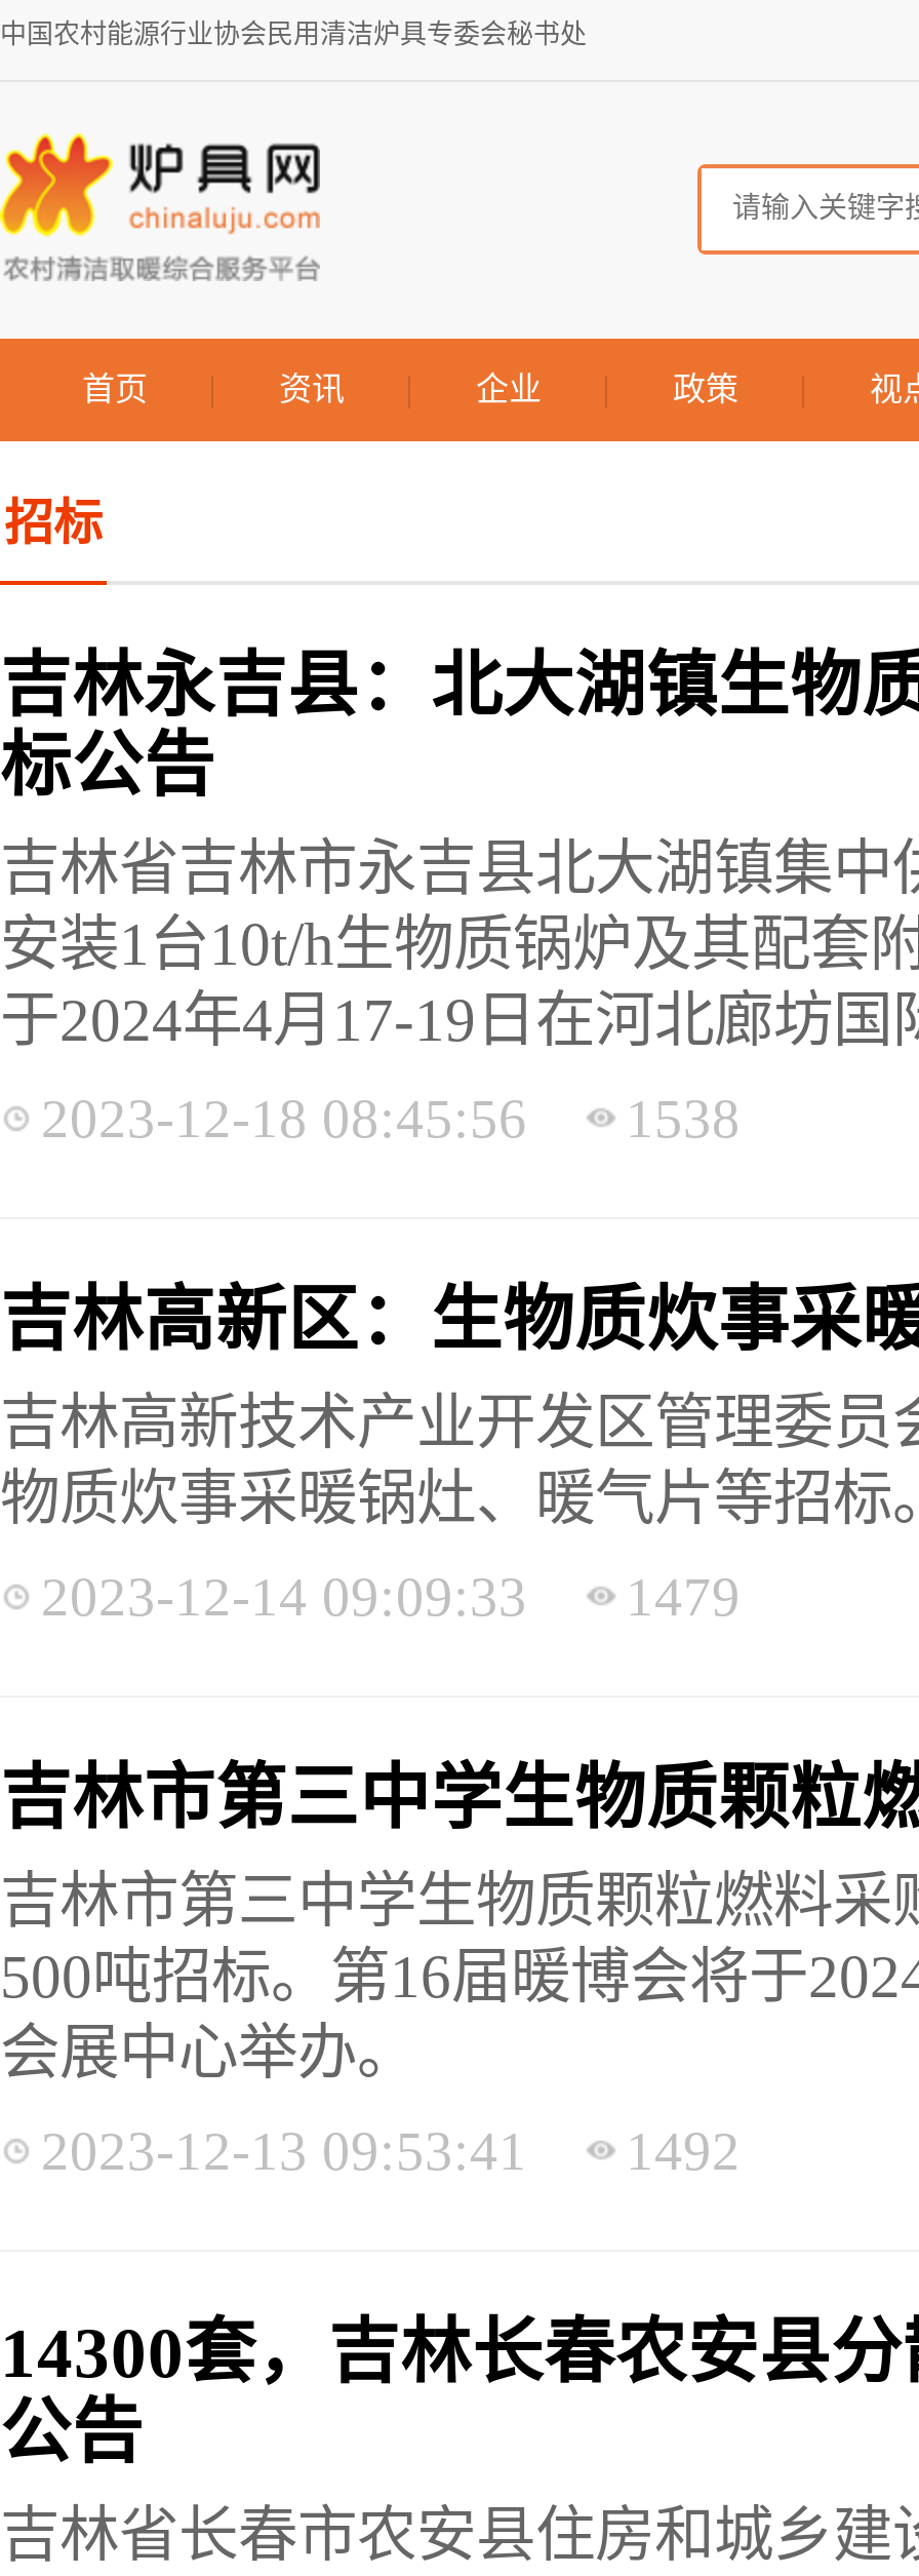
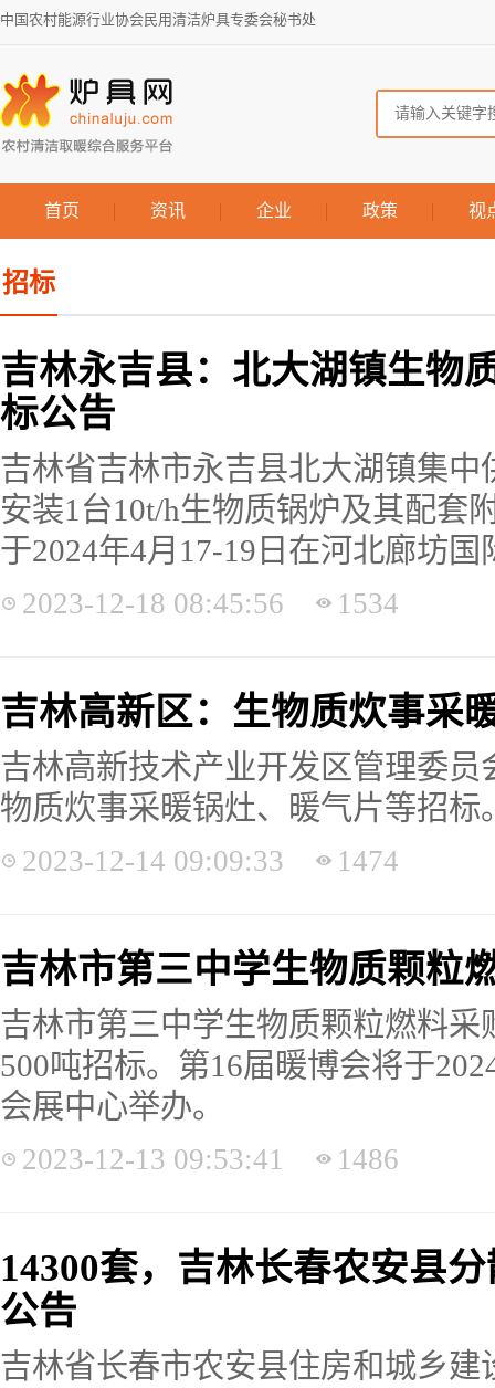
- 2023-12-18 08:45:56 1538
+ 2023-12-18 08:45:56 1534

- 2023-12-14 09:09:33 1479
+ 2023-12-14 09:09:33 1474

- 2023-12-13 09:53:41 1492
+ 2023-12-13 09:53:41 1486
